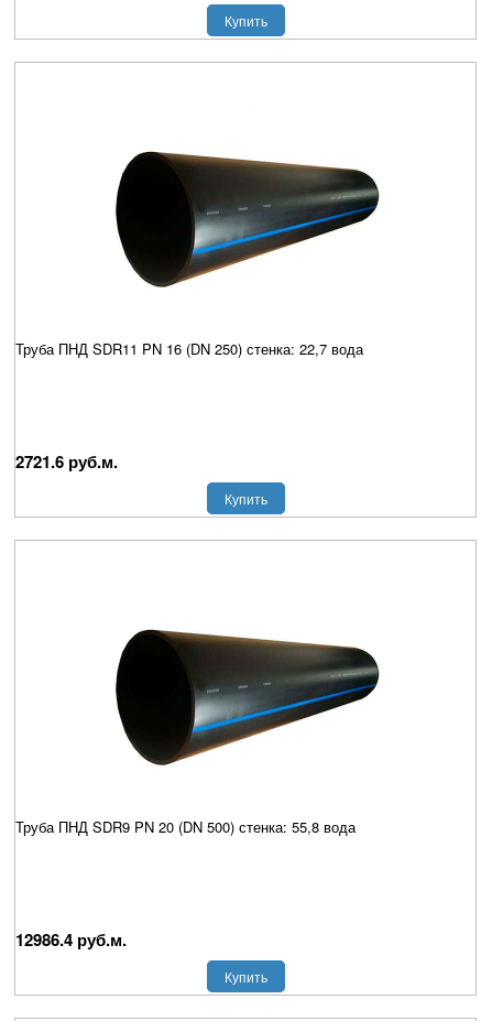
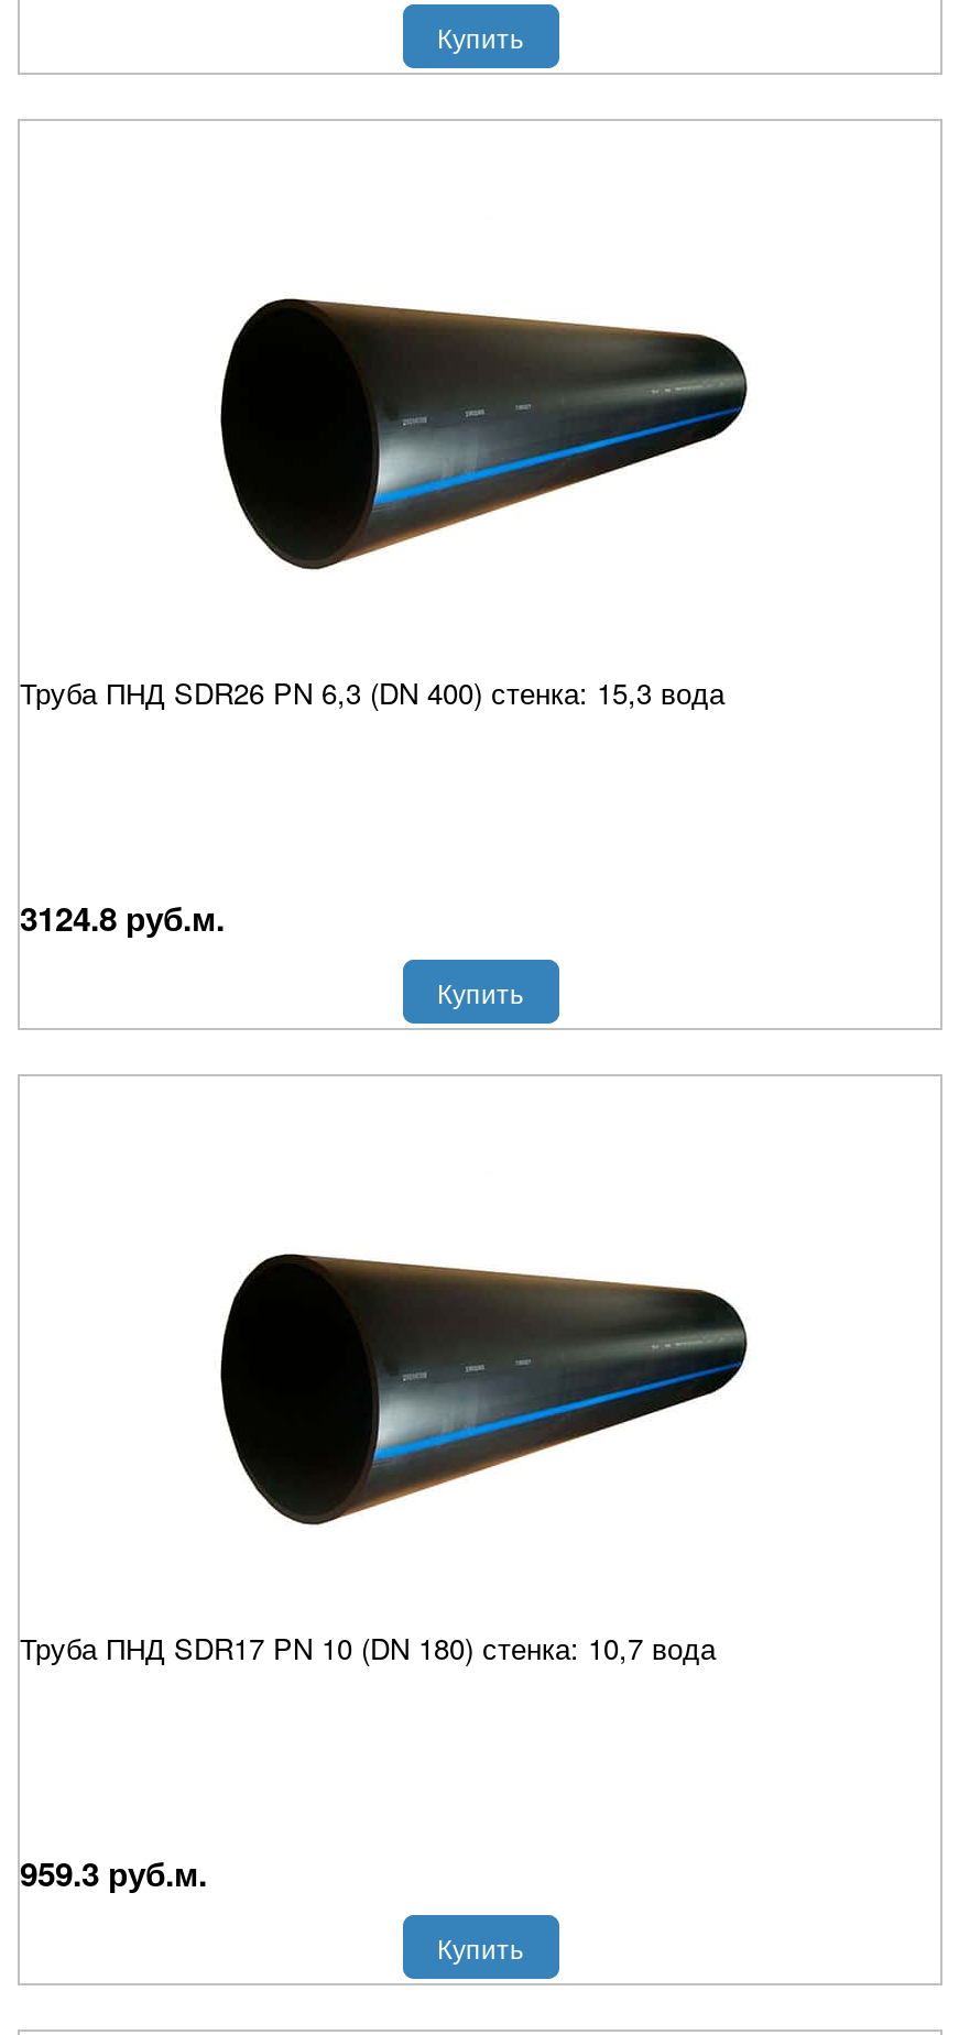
- Труба ПНД SDR11 PN 16 (DN 250) стенка: 22,7 вода
+ Труба ПНД SDR26 PN 6,3 (DN 400) стенка: 15,3 вода

- 2721.6 руб.м.
+ 3124.8 руб.м.

- Труба ПНД SDR9 PN 20 (DN 500) стенка: 55,8 вода
+ Труба ПНД SDR17 PN 10 (DN 180) стенка: 10,7 вода

- 12986.4 руб.м.
+ 959.3 руб.м.
